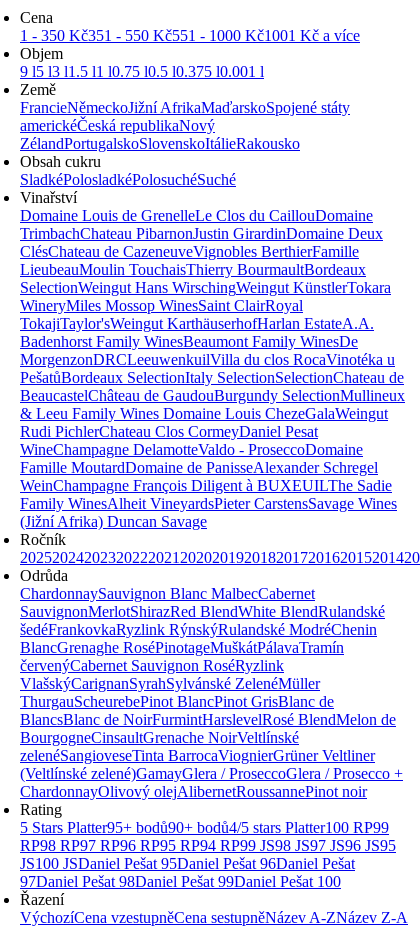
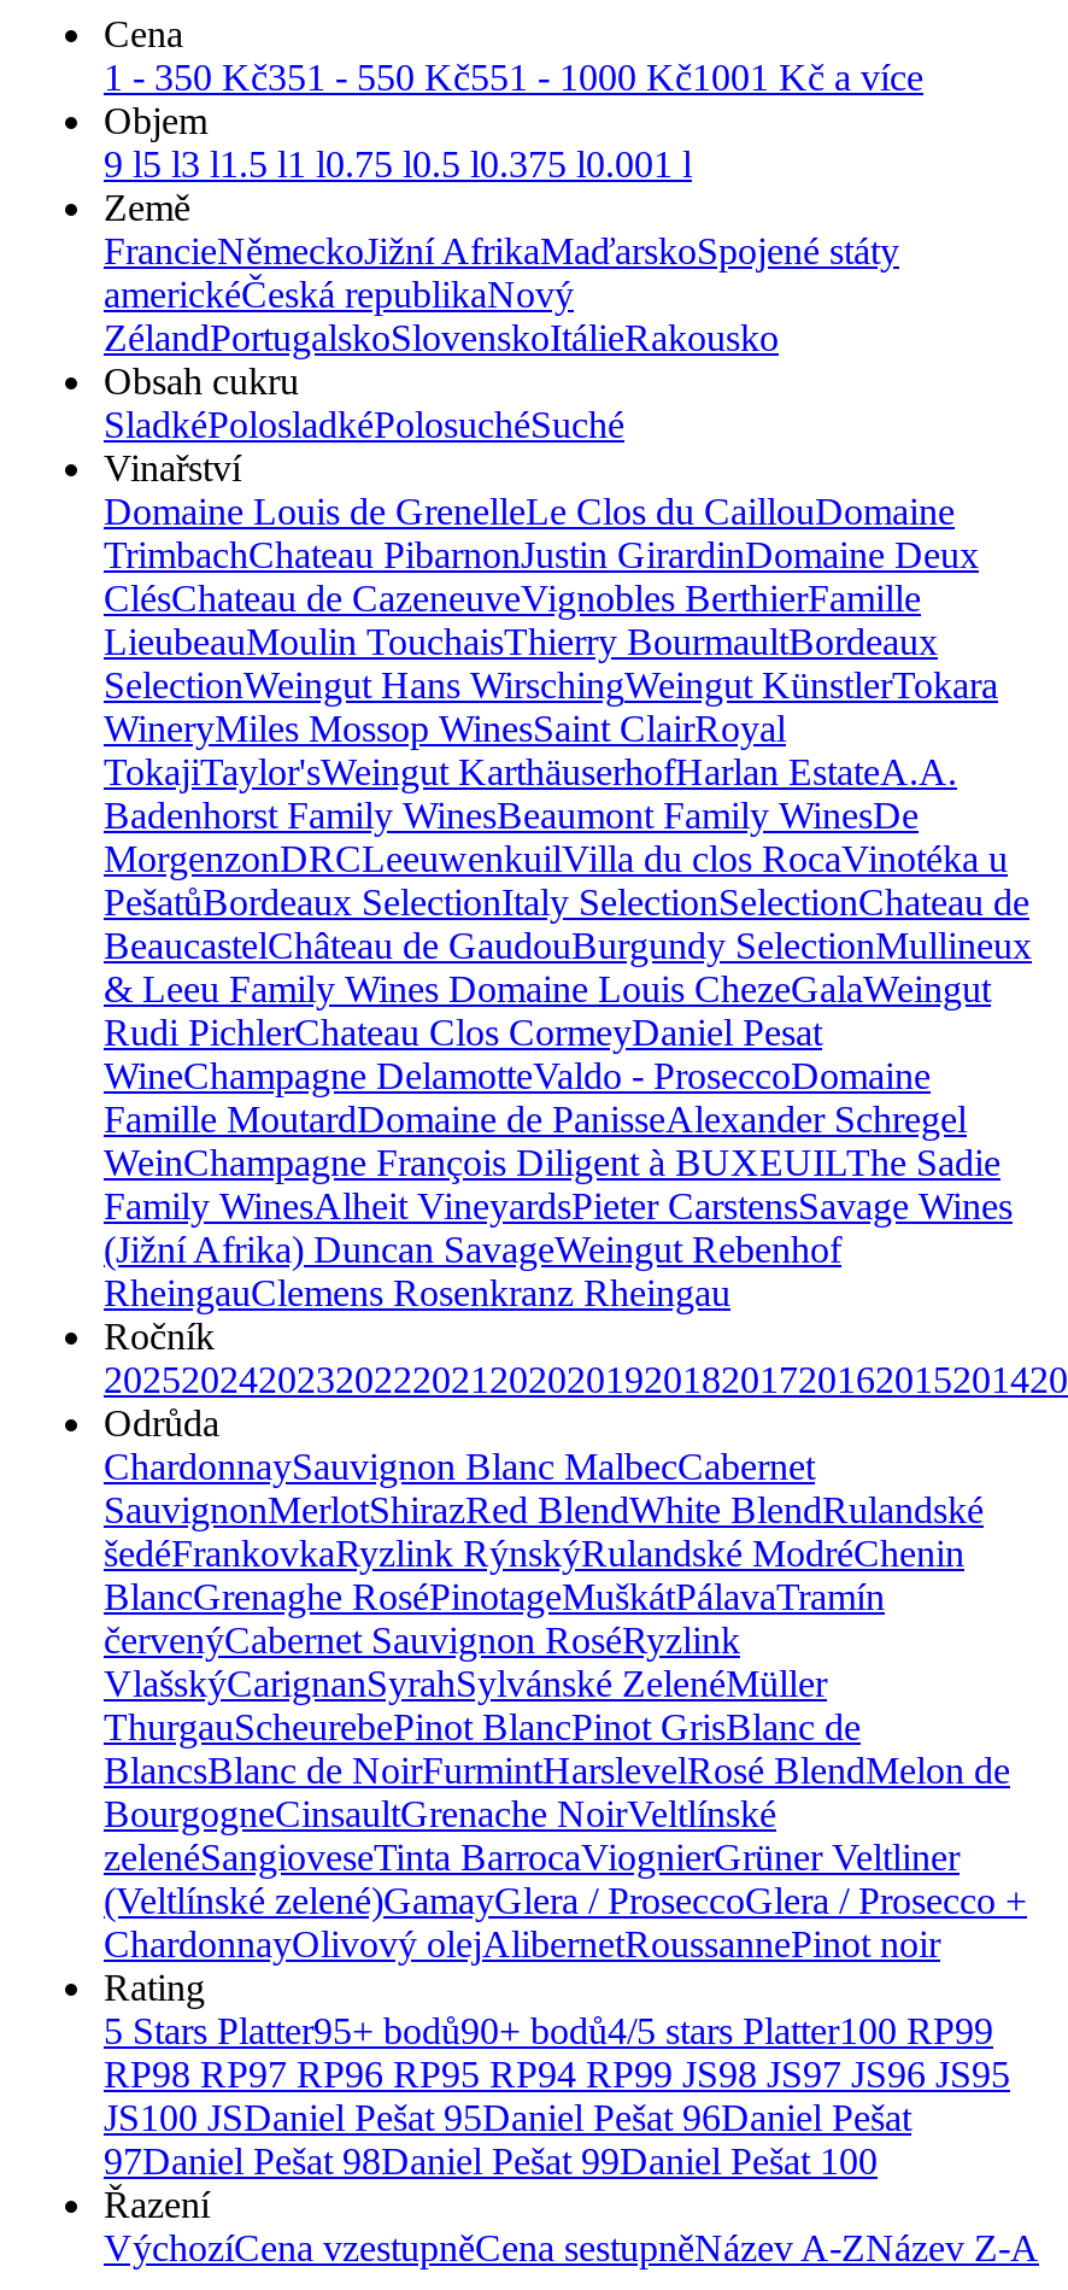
- (Jižní Afrika) Duncan Savage
+ (Jižní Afrika) Duncan SavageWeingut Rebenhof
+ RheingauClemens Rosenkranz Rheingau
